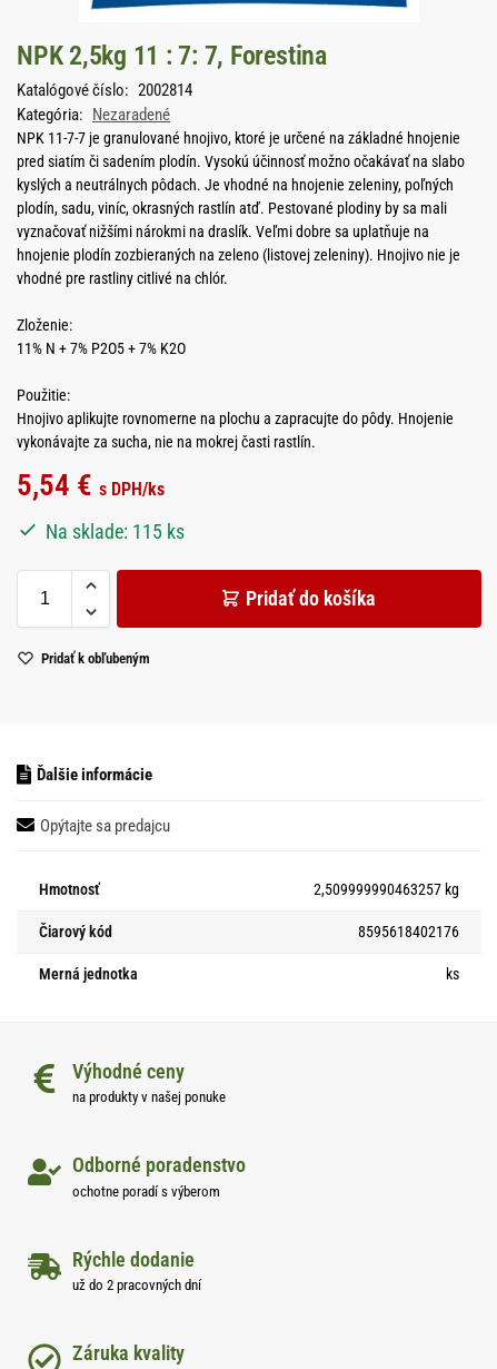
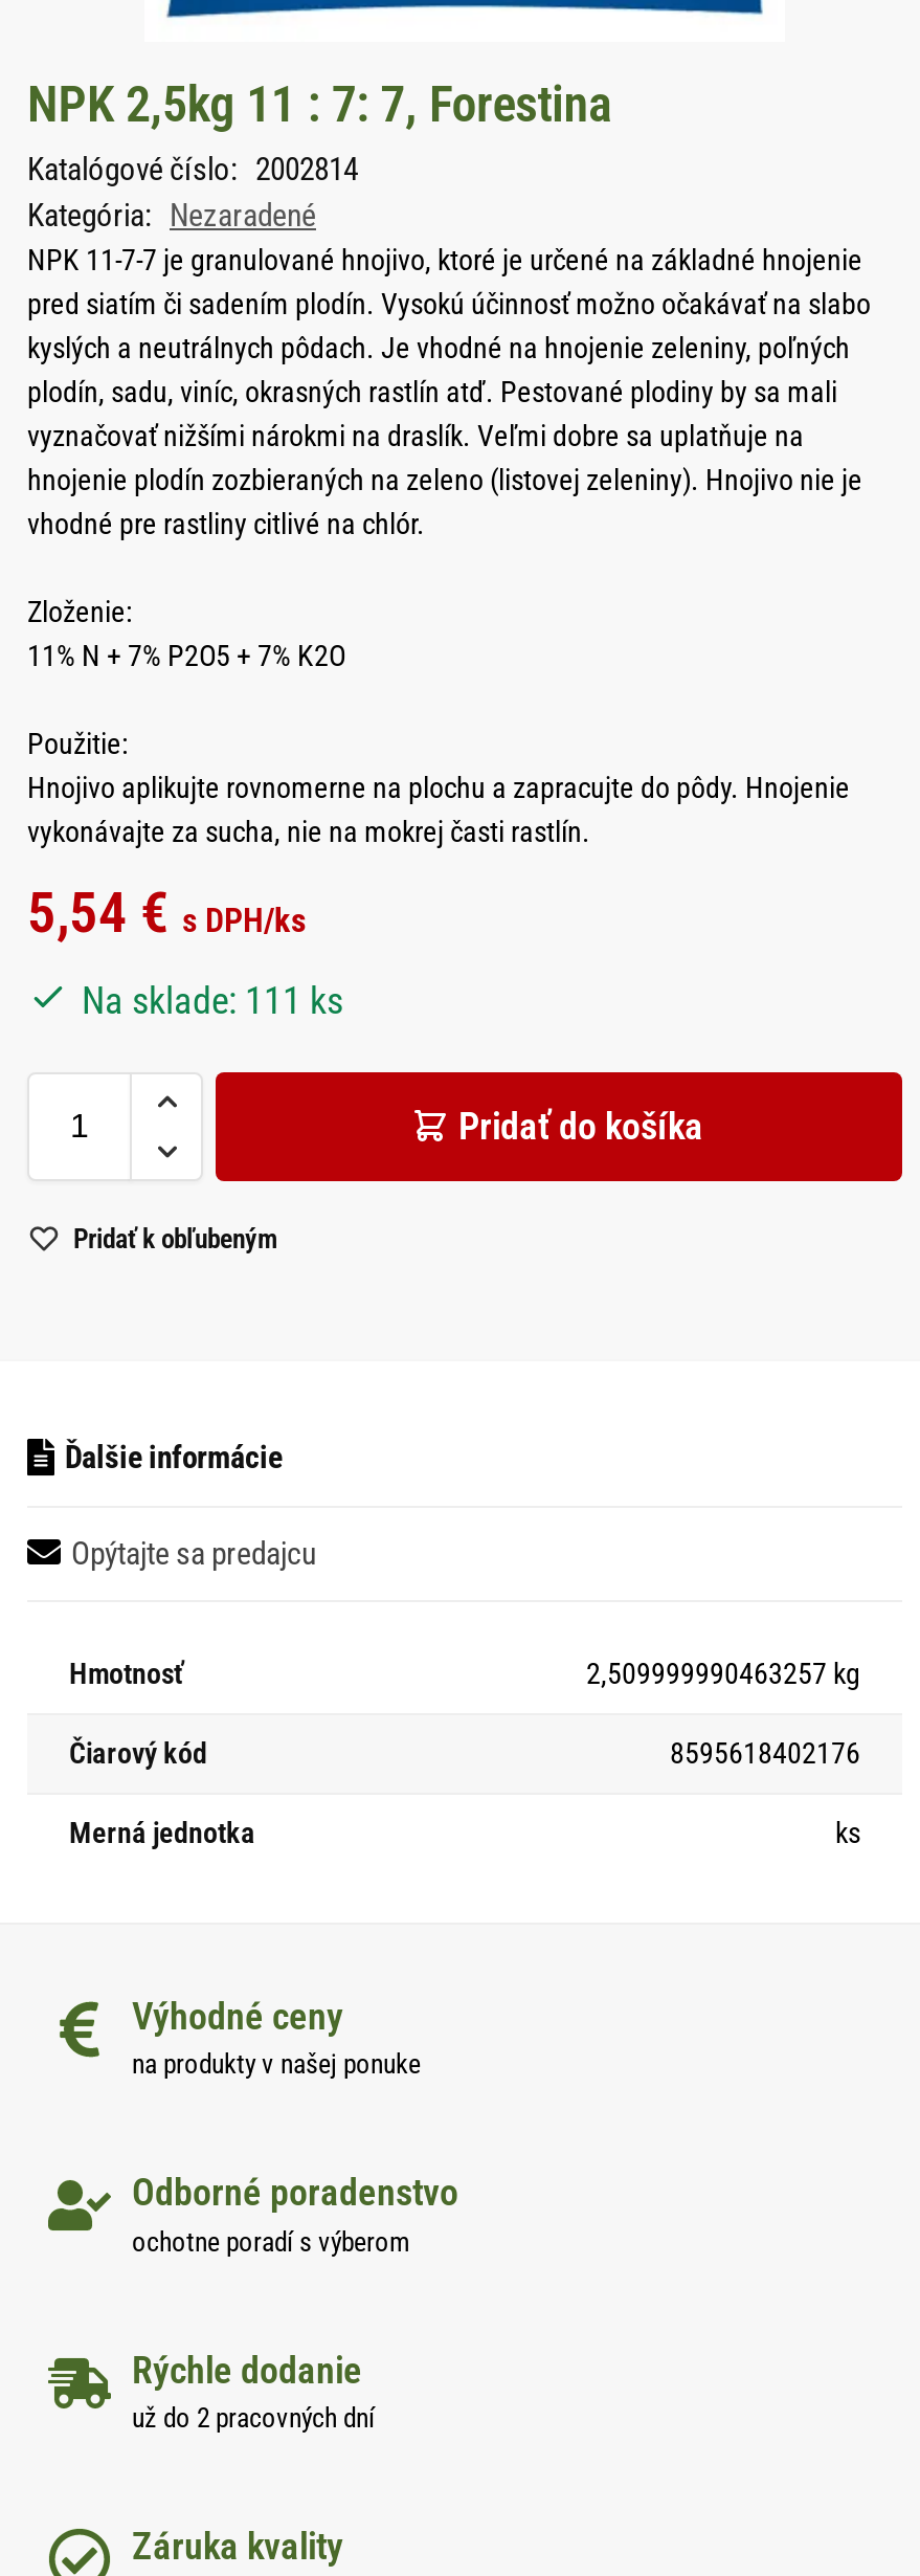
- Na sklade: 115 ks
+ Na sklade: 111 ks
